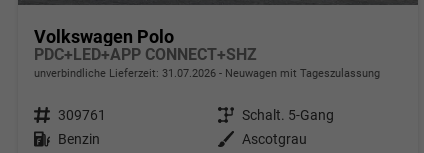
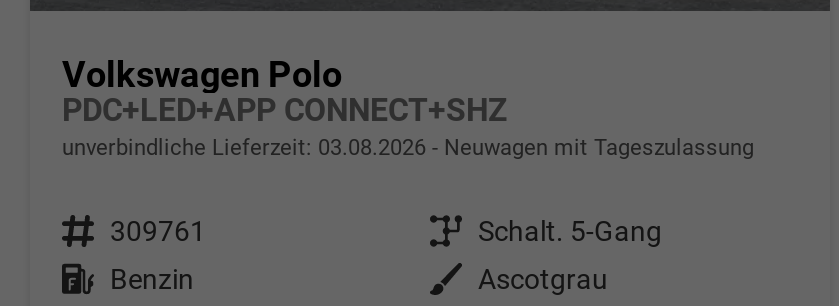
- unverbindliche Lieferzeit: 31.07.2026 Neuwagen mit Tageszulassung
+ unverbindliche Lieferzeit: 03.08.2026 Neuwagen mit Tageszulassung
